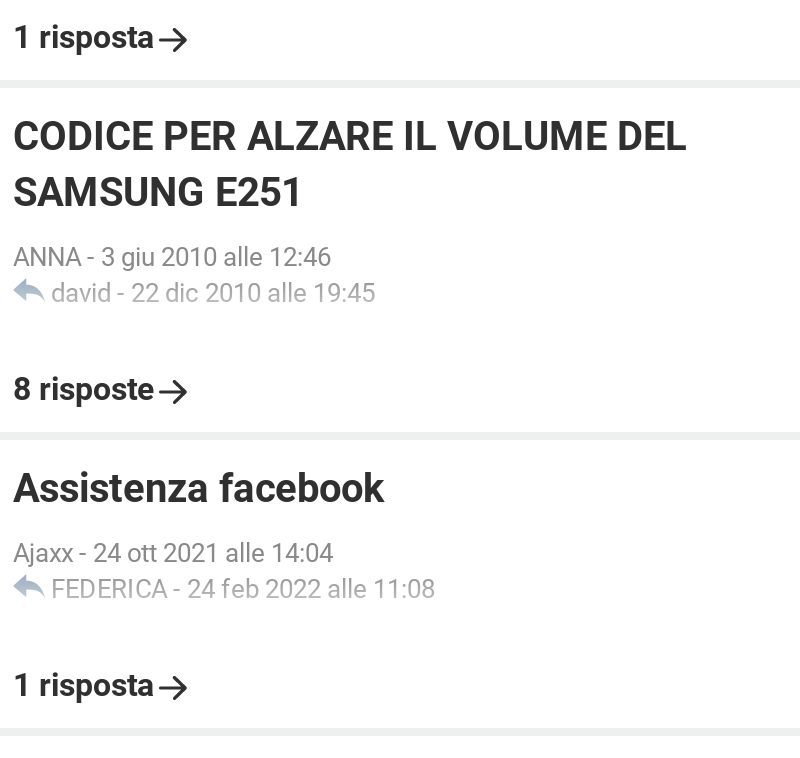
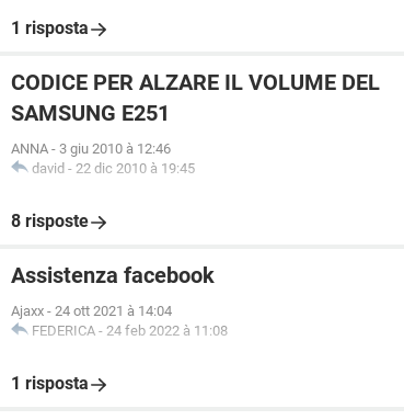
- ANNA- 3 giu 2010 alle 12:46
+ ANNA- 3 giu 2010 à 12:46

- david - 22 dic 2010 alle 19:45
+ david - 22 dic 2010 à 19:45

- Ajaxx - 24 ott 2021 alle 14:04
+ Ajaxx - 24 ott 2021 à 14:04

- FEDERICA - 24 feb 2022 alle 11:08
+ FEDERICA - 24 feb 2022 à 11:08
